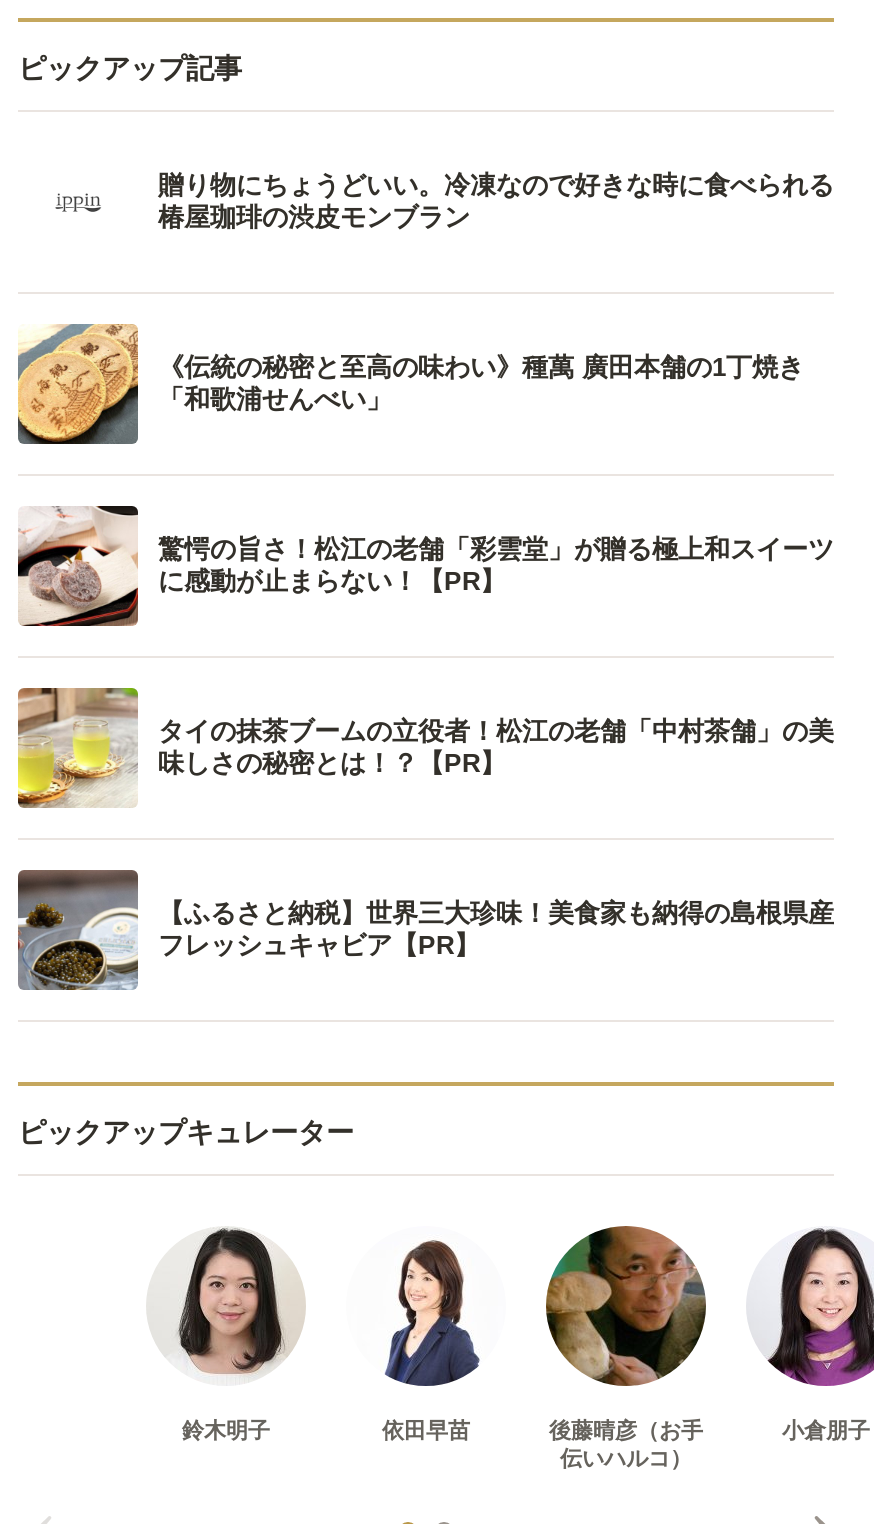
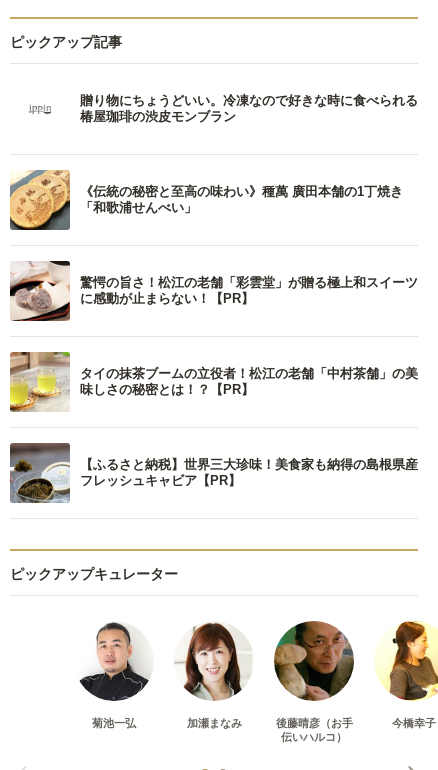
- [image]
+ [image]

- [image]
- 鈴木明子
- 依田早苗
+ [image]
+ 菊池一弘
+ 加瀬まなみ

- [image]
- 小倉朋子
+ [image]
+ 今橋幸子
